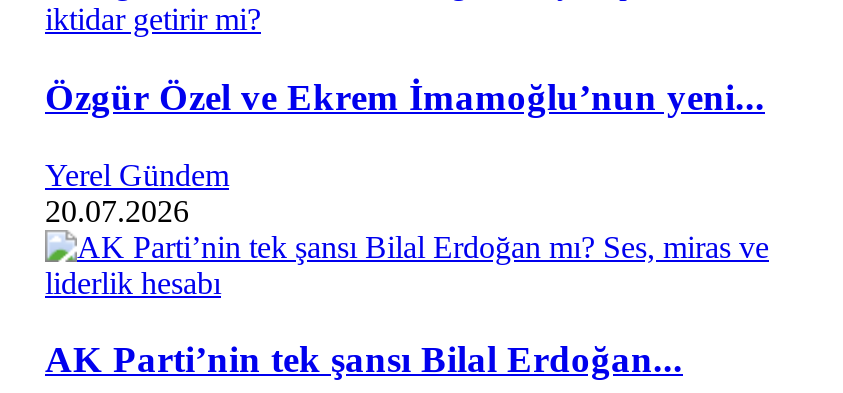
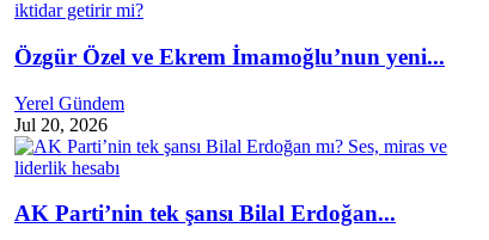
- 20.07.2026
+ Jul 20, 2026
